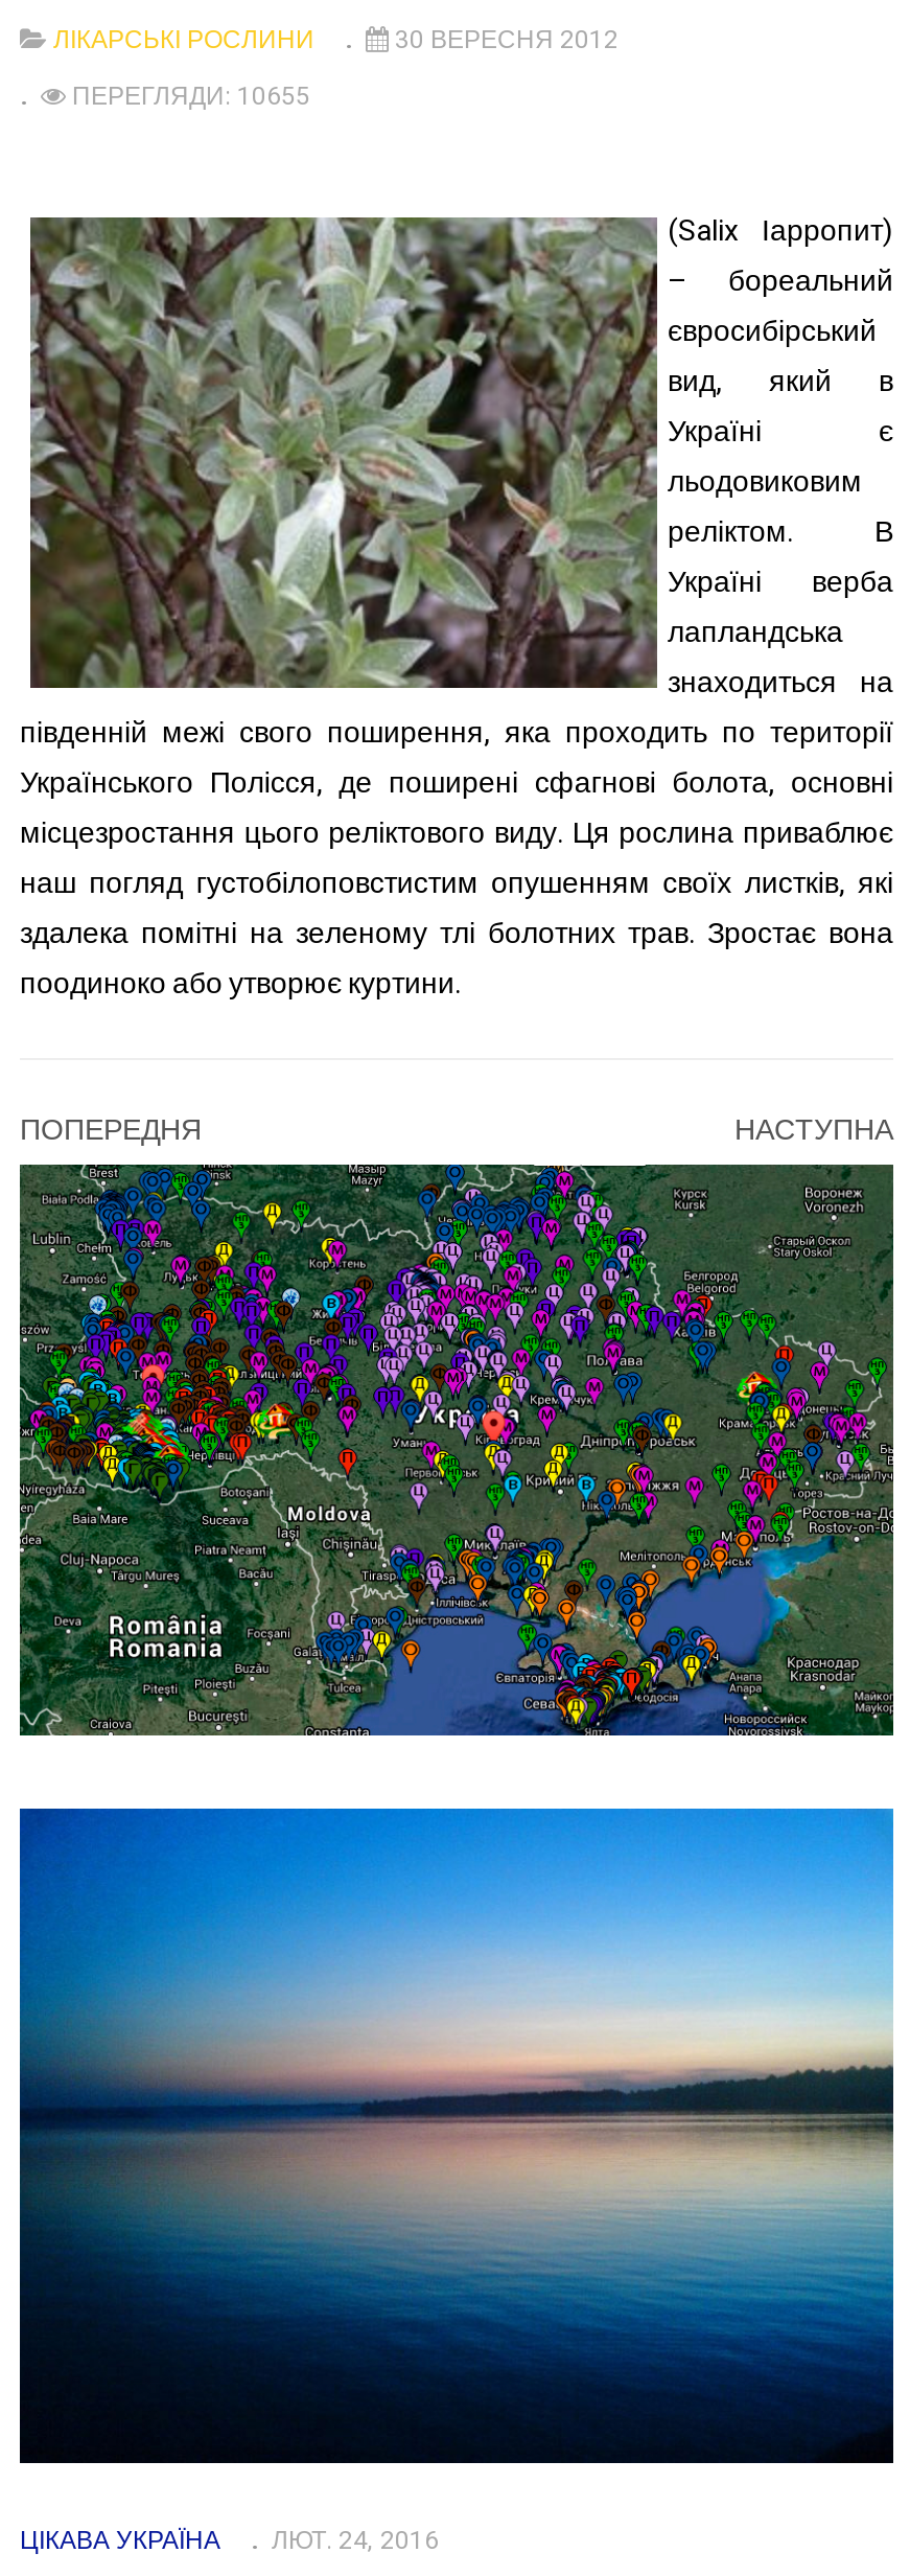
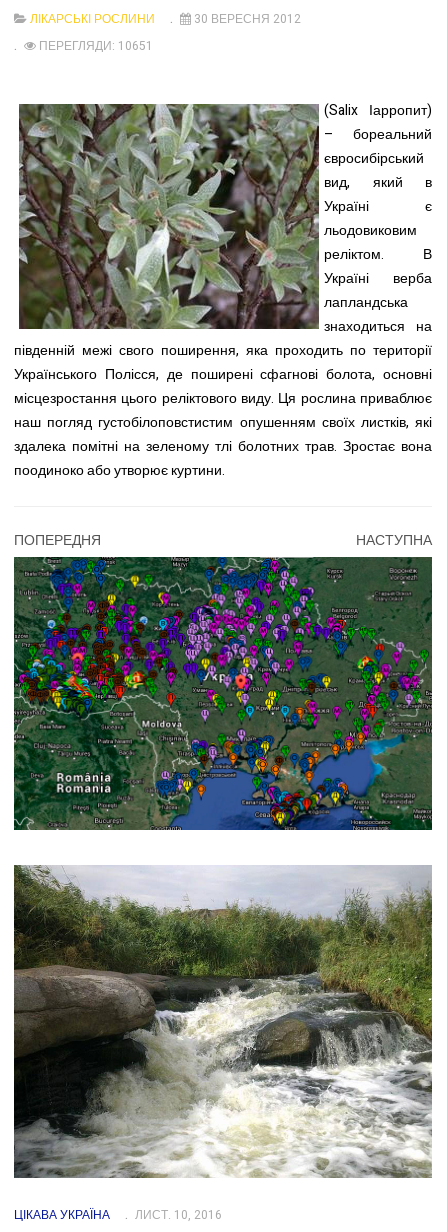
- ПЕРЕГЛЯДИ: 10655
+ ПЕРЕГЛЯДИ: 10651

- [image]
- ЦІКАВА УКРАЇНА ЛЮТ. 24, 2016
+ [image]
+ ЦІКАВА УКРАЇНА ЛИСТ. 10, 2016
